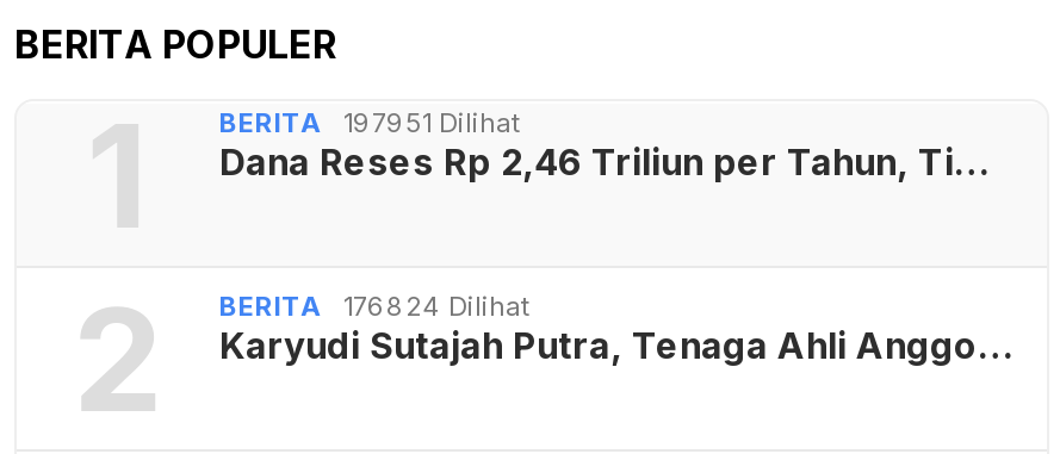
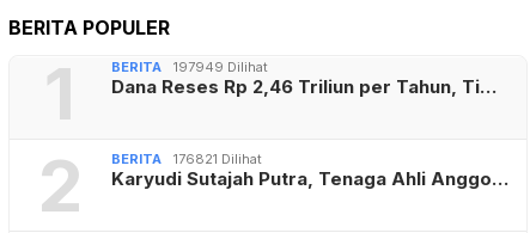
- BERITA 197951 Dilihat
+ BERITA 197949 Dilihat

- BERITA 176824 Dilihat
+ BERITA 176821 Dilihat
